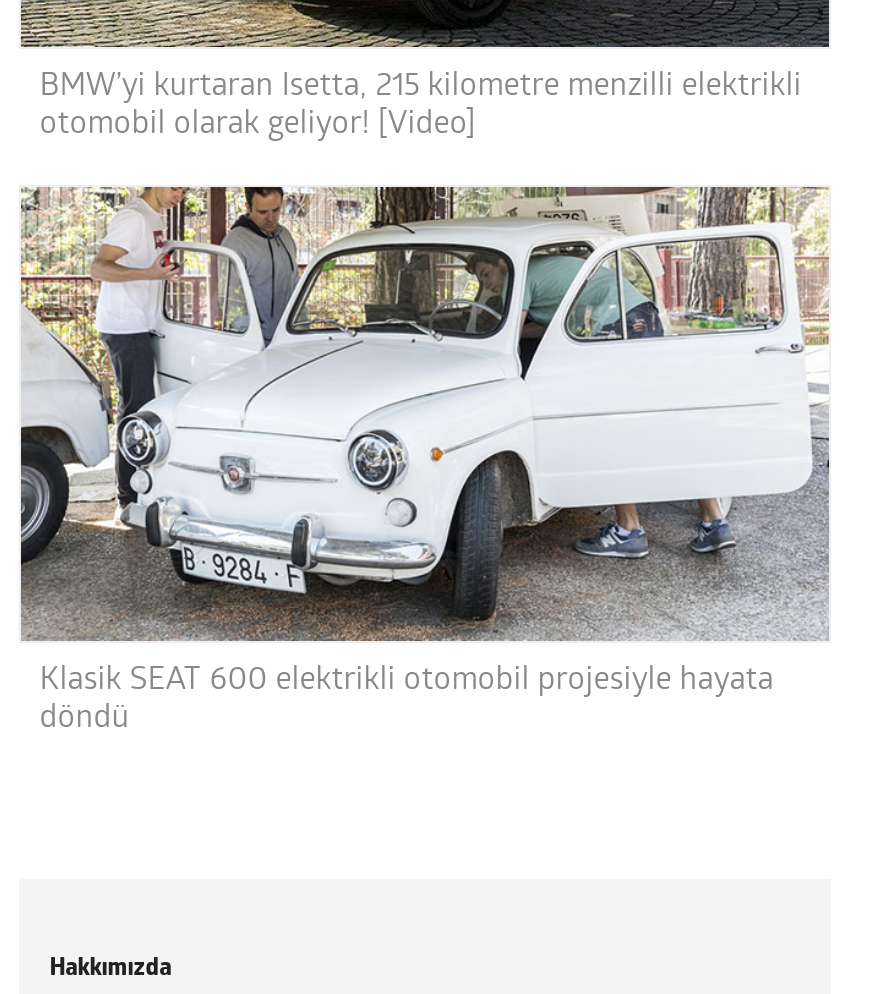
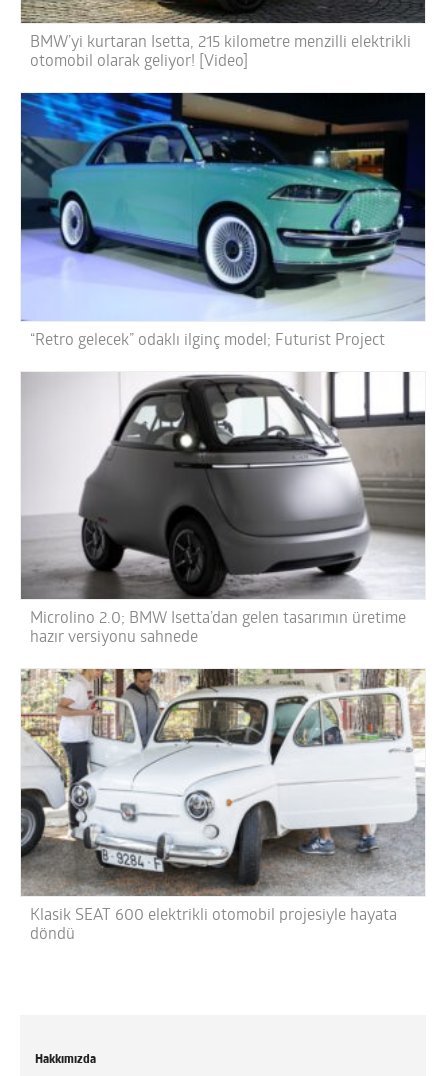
+ [image]
+ “Retro gelecek” odaklı ilginç model; Futurist Project

+ [image]
+ Microlino 2.0; BMW Isetta’dan gelen tasarımın üretime
+ hazır versiyonu sahnede
